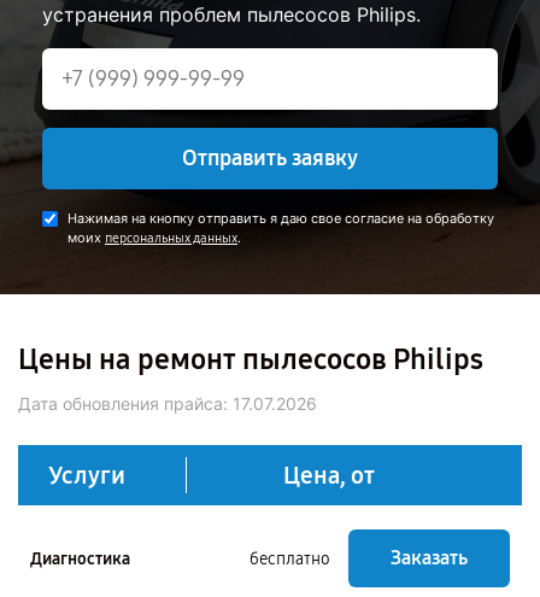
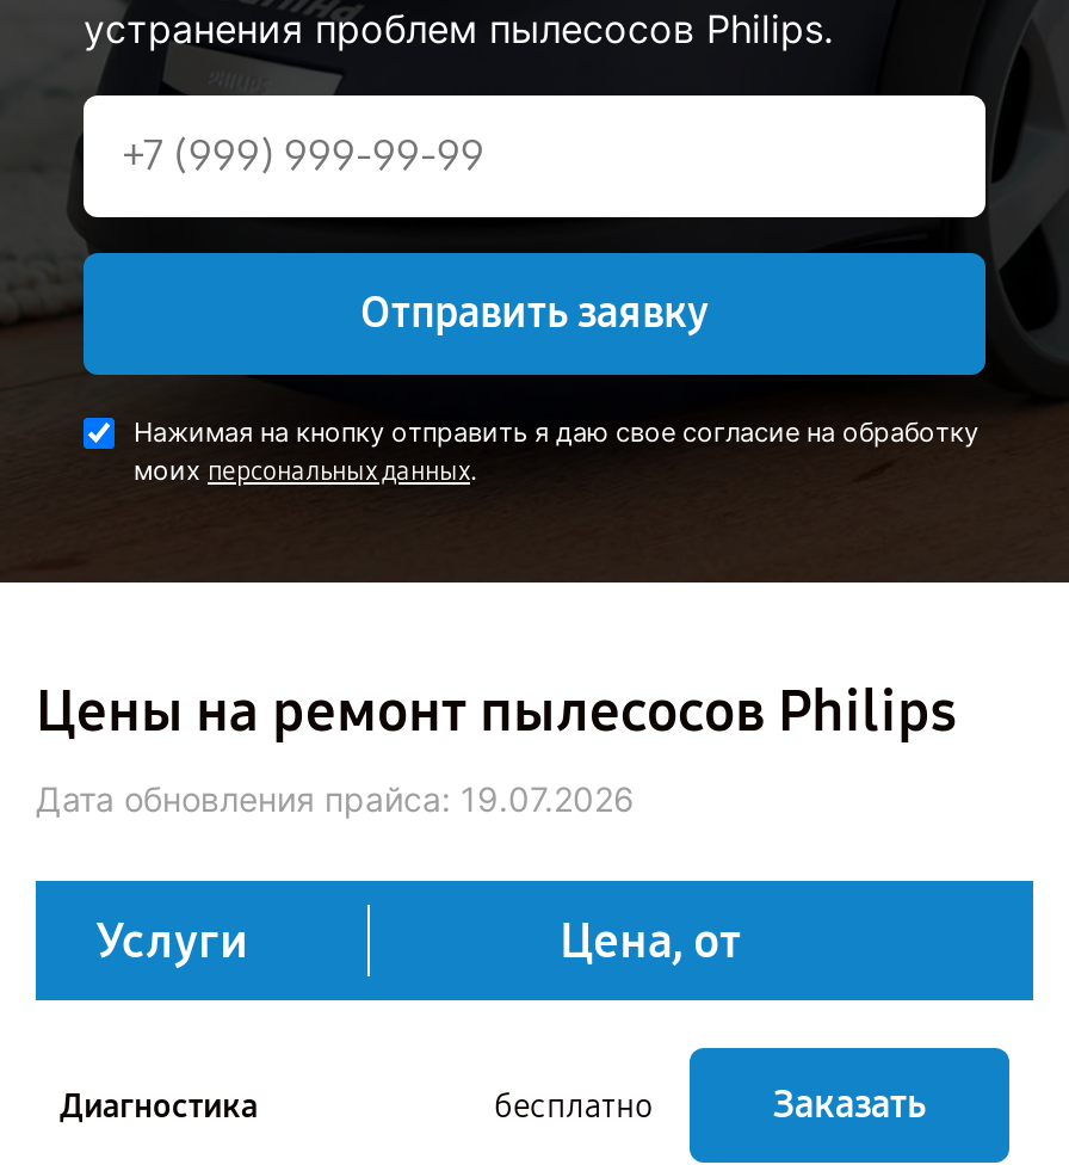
- Дата обновления прайса: 17.07.2026
+ Дата обновления прайса: 19.07.2026
